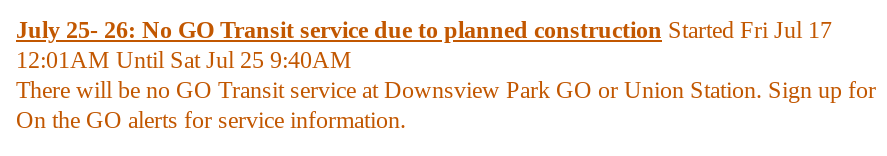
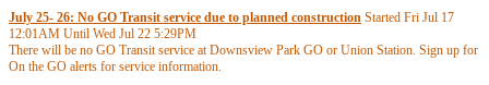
- 12:01AM Until Sat Jul 25 9:40AM
+ 12:01AM Until Wed Jul 22 5:29PM
